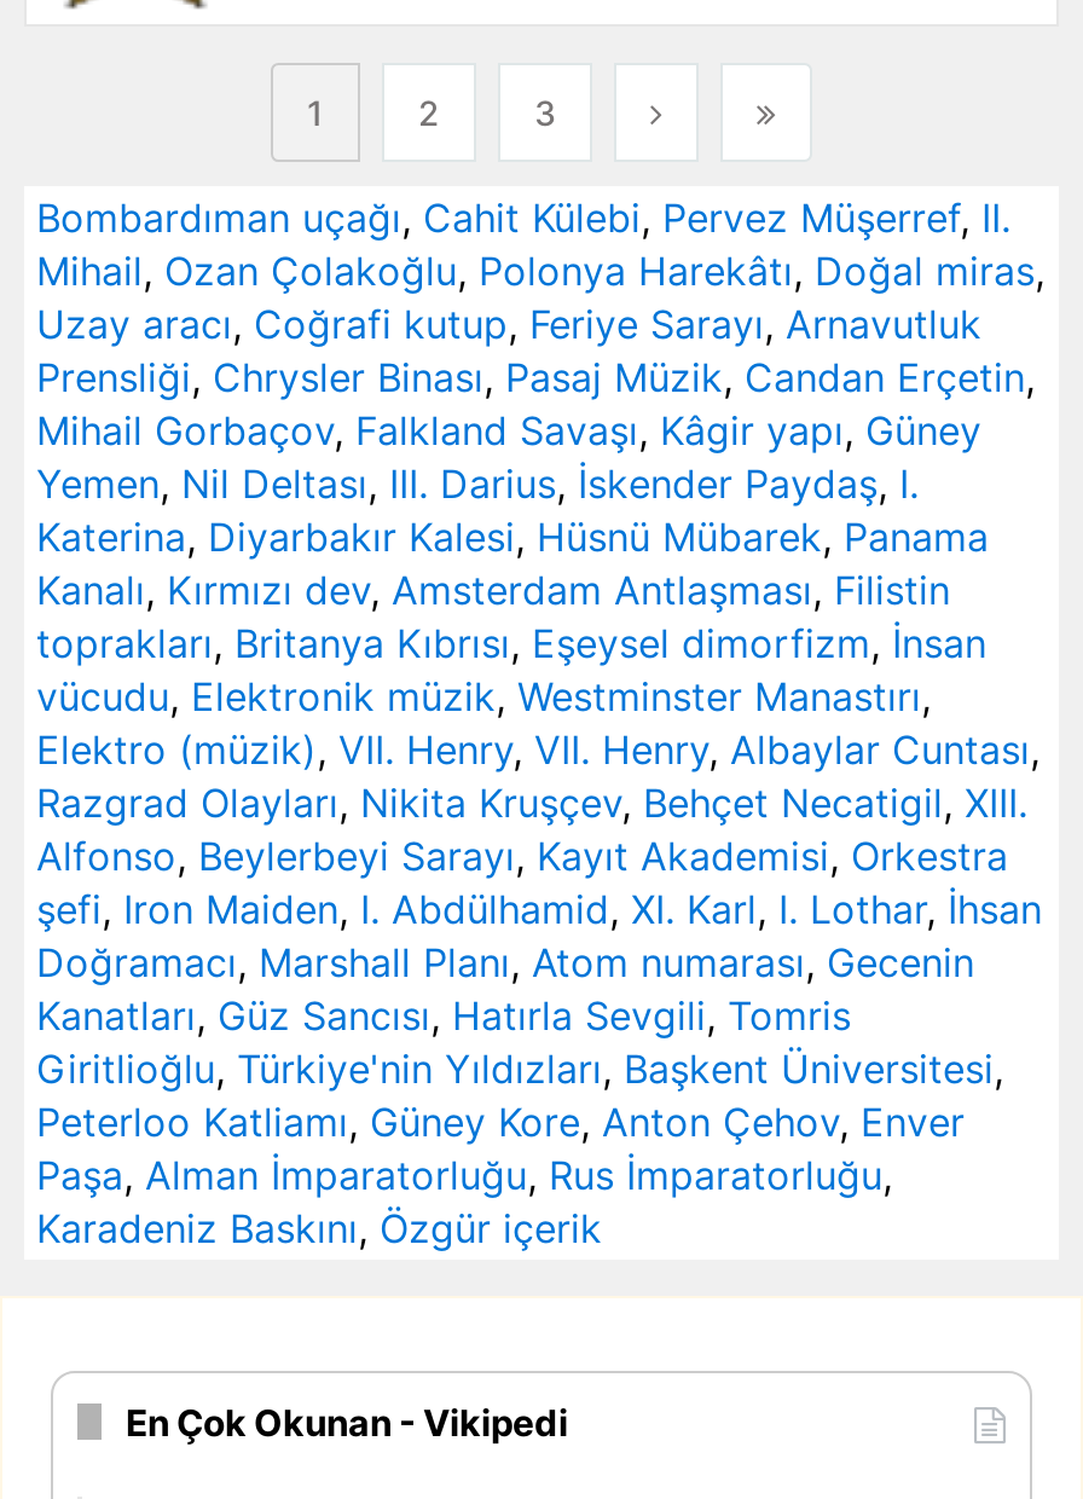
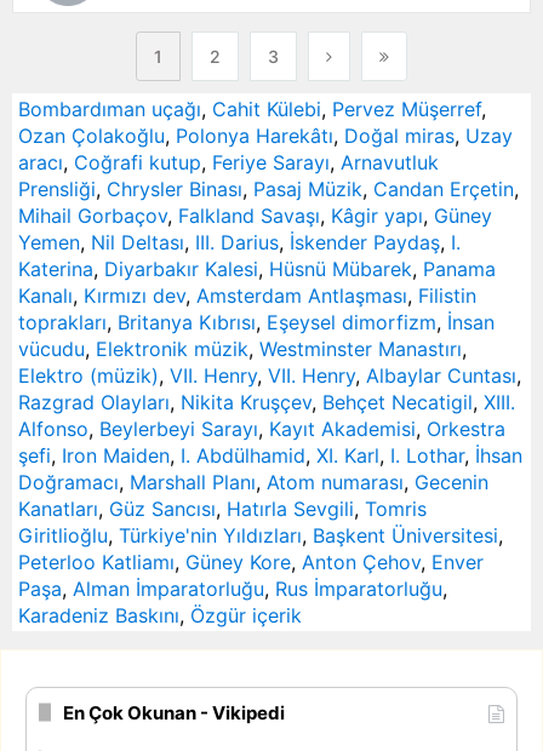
- Bombardıman uçağı, Cahit Külebi, Pervez Müşerref, II.
- Mihail, Ozan Çolakoğlu, Polonya Harekâtı, Doğal miras,
- Uzay aracı, Coğrafi kutup, Feriye Sarayı, Arnavutluk
+ Bombardıman uçağı, Cahit Külebi, Pervez Müşerref,
+ Ozan Çolakoğlu, Polonya Harekâtı, Doğal miras, Uzay
+ aracı, Coğrafi kutup, Feriye Sarayı, Arnavutluk
